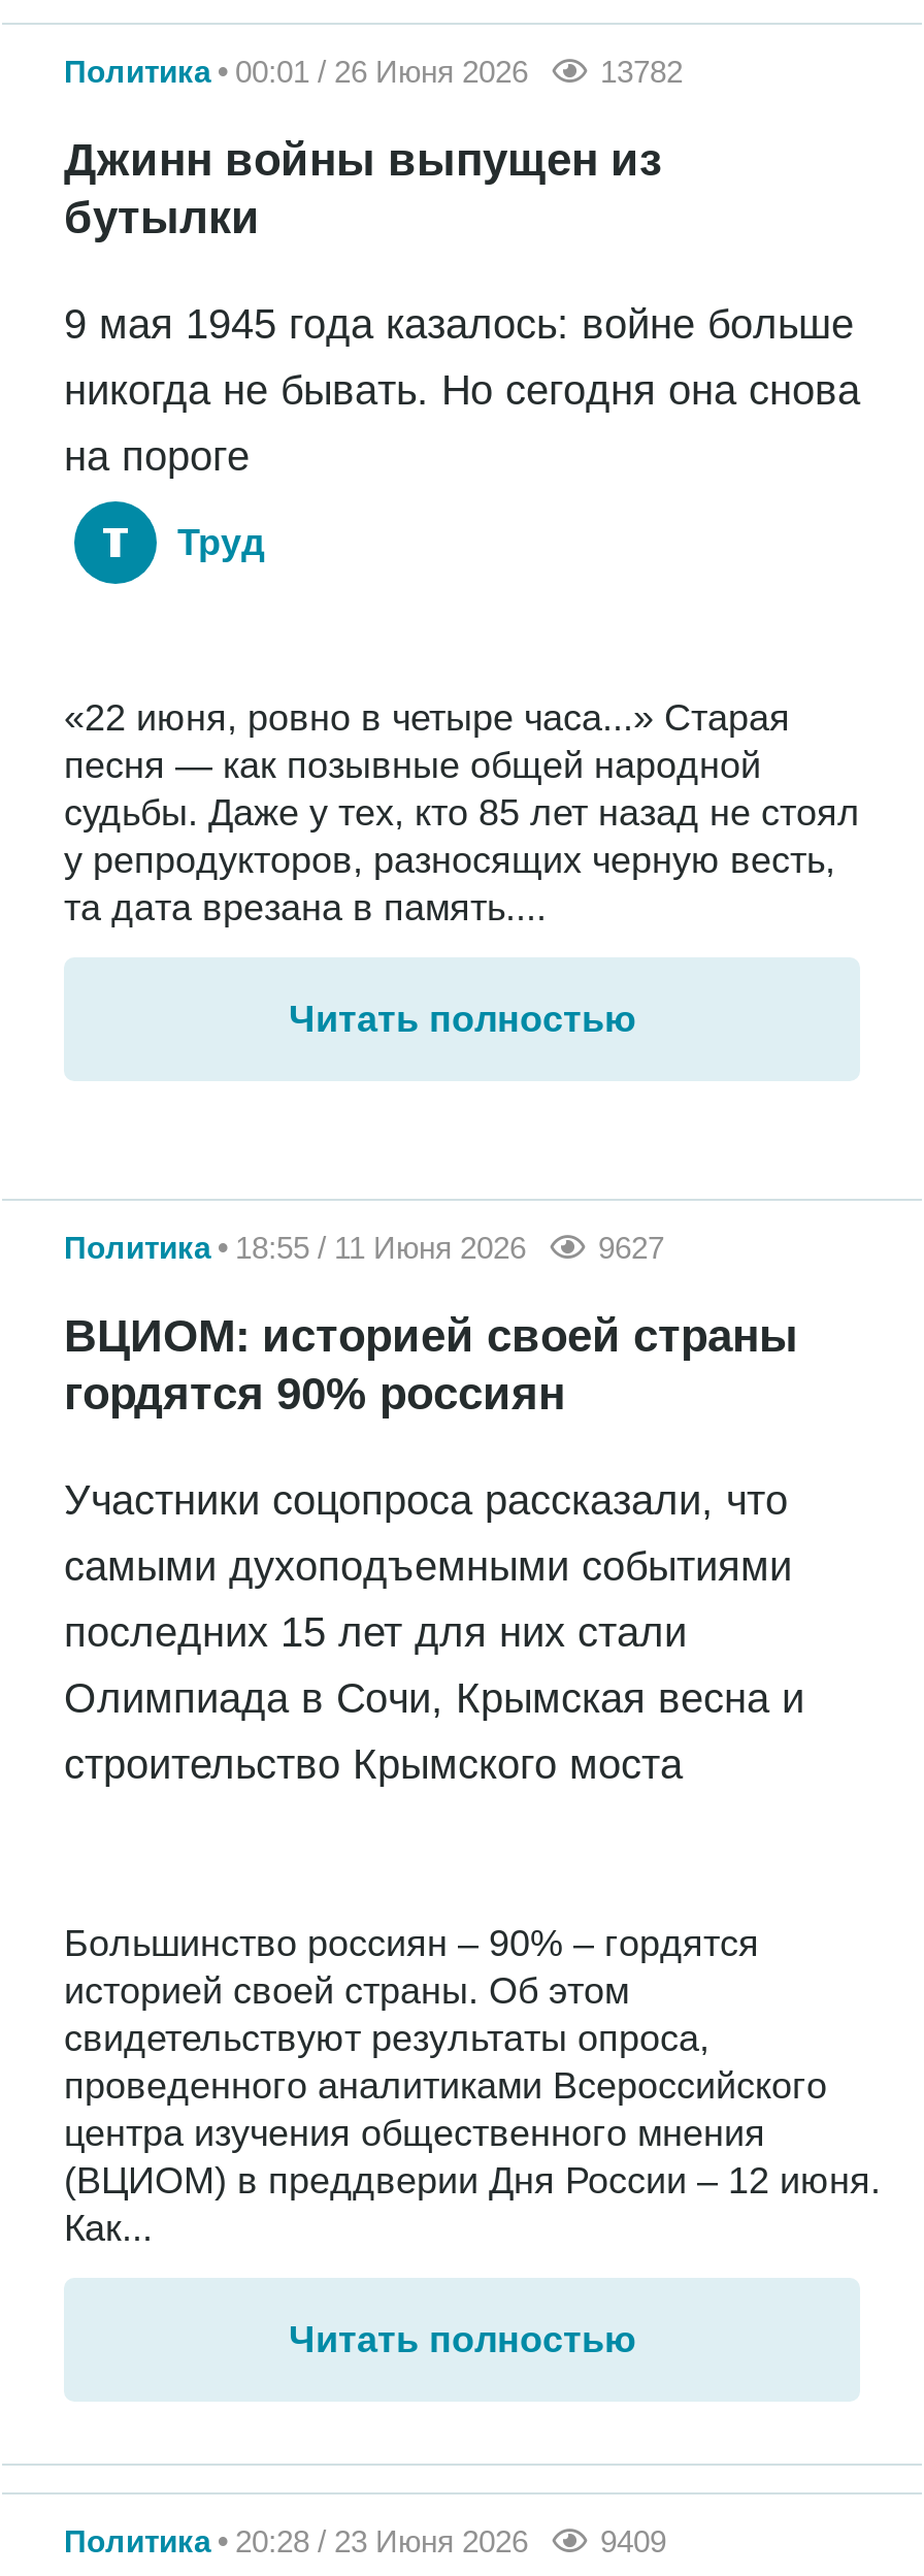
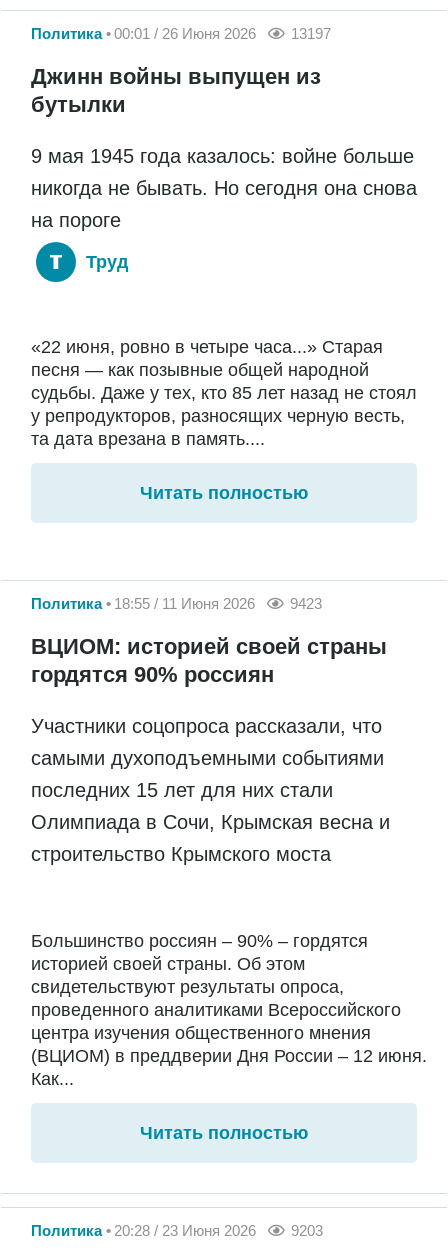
- 13782
+ 13197

- 9627
+ 9423

- 9409
+ 9203
